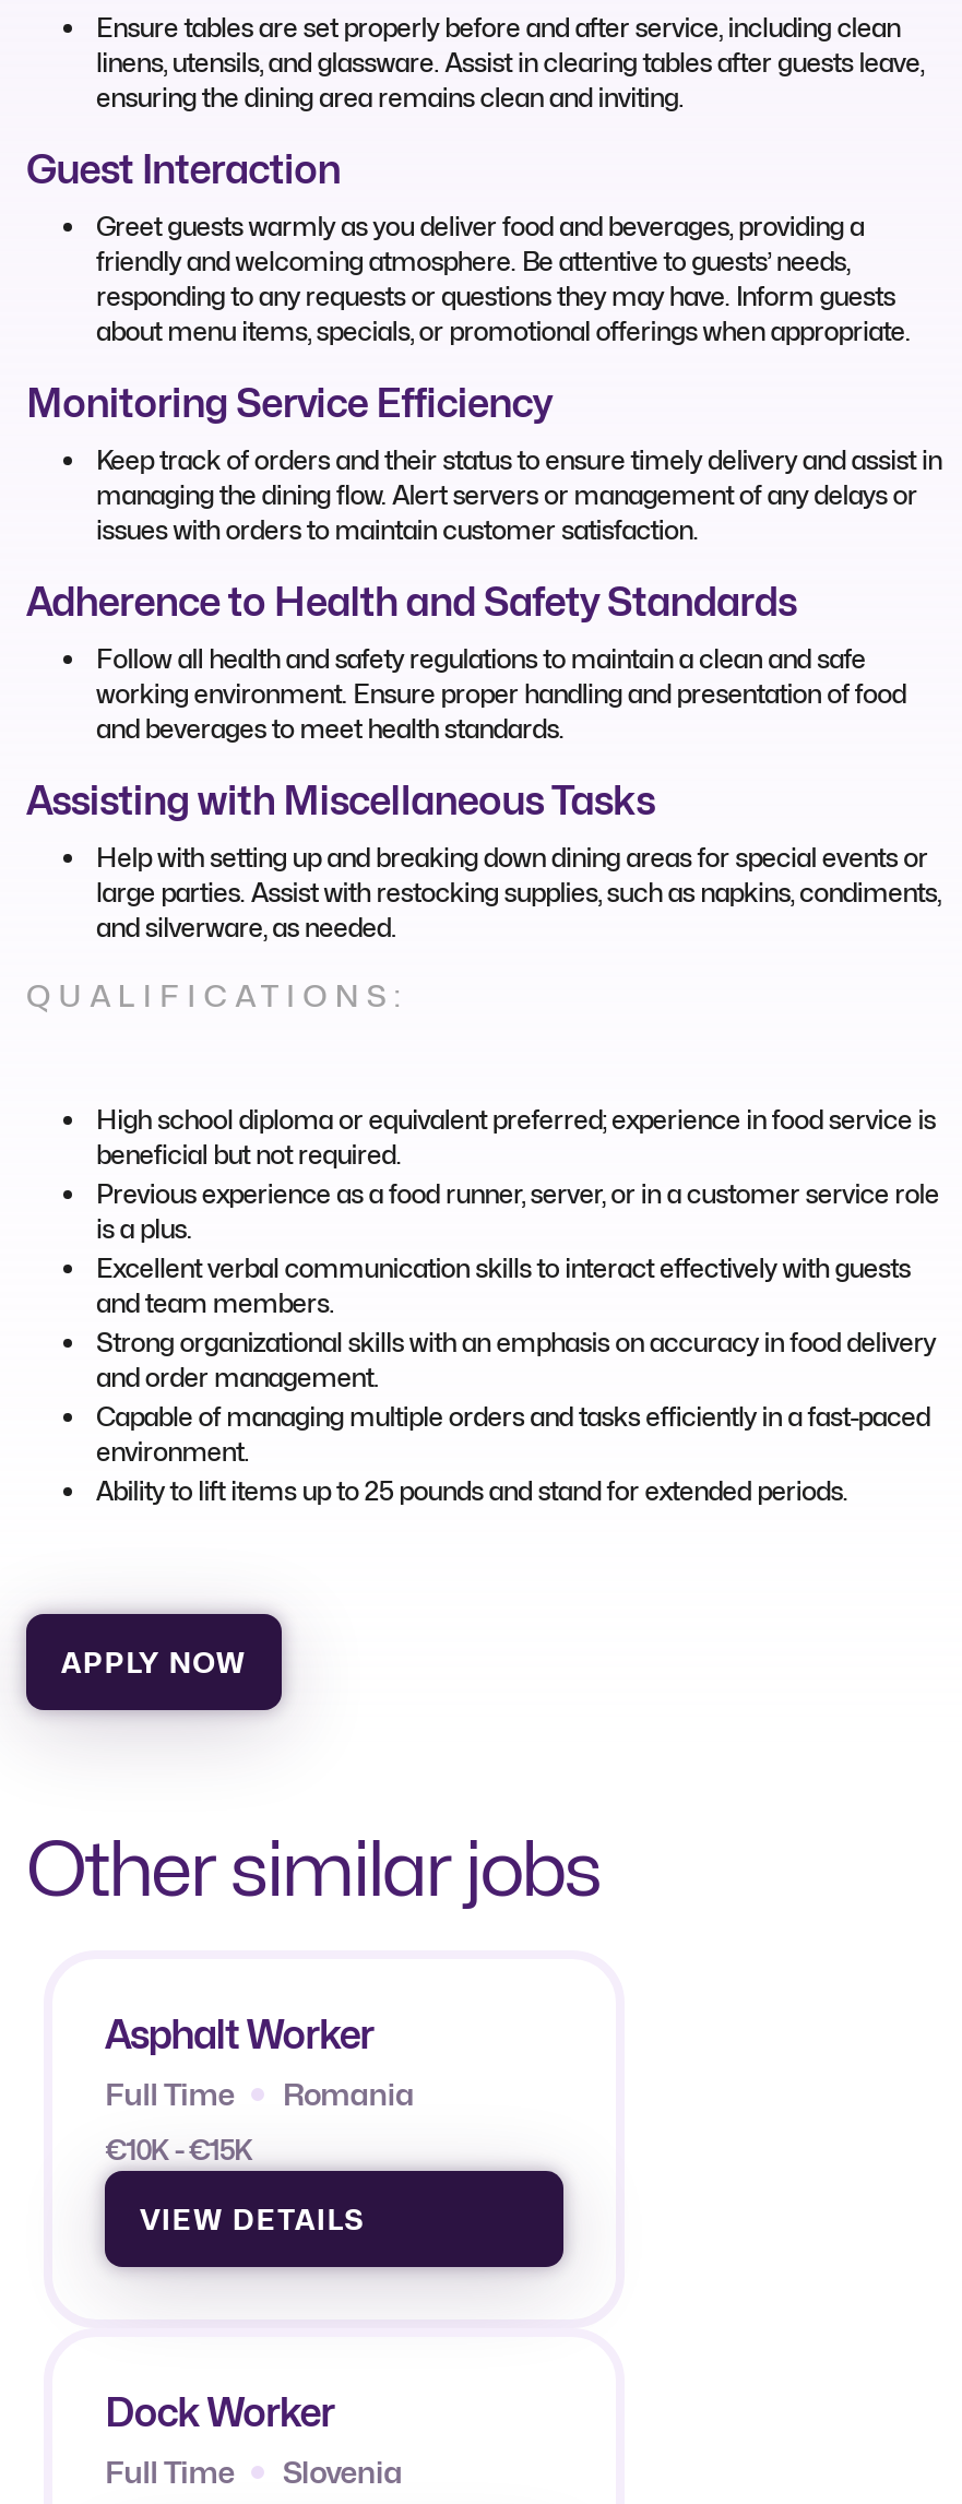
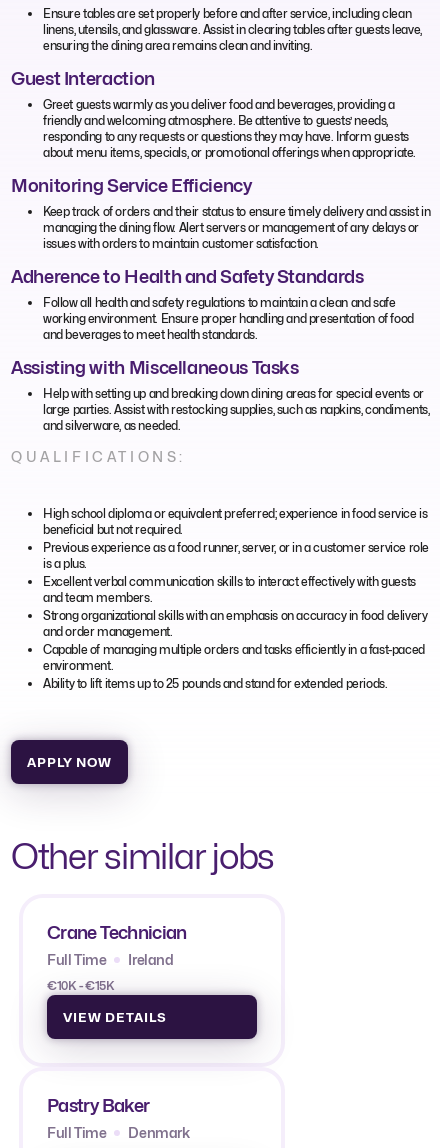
- Asphalt Worker
+ Crane Technician

- Romania
+ Ireland

- Dock Worker
+ Pastry Baker

- Slovenia
+ Denmark
